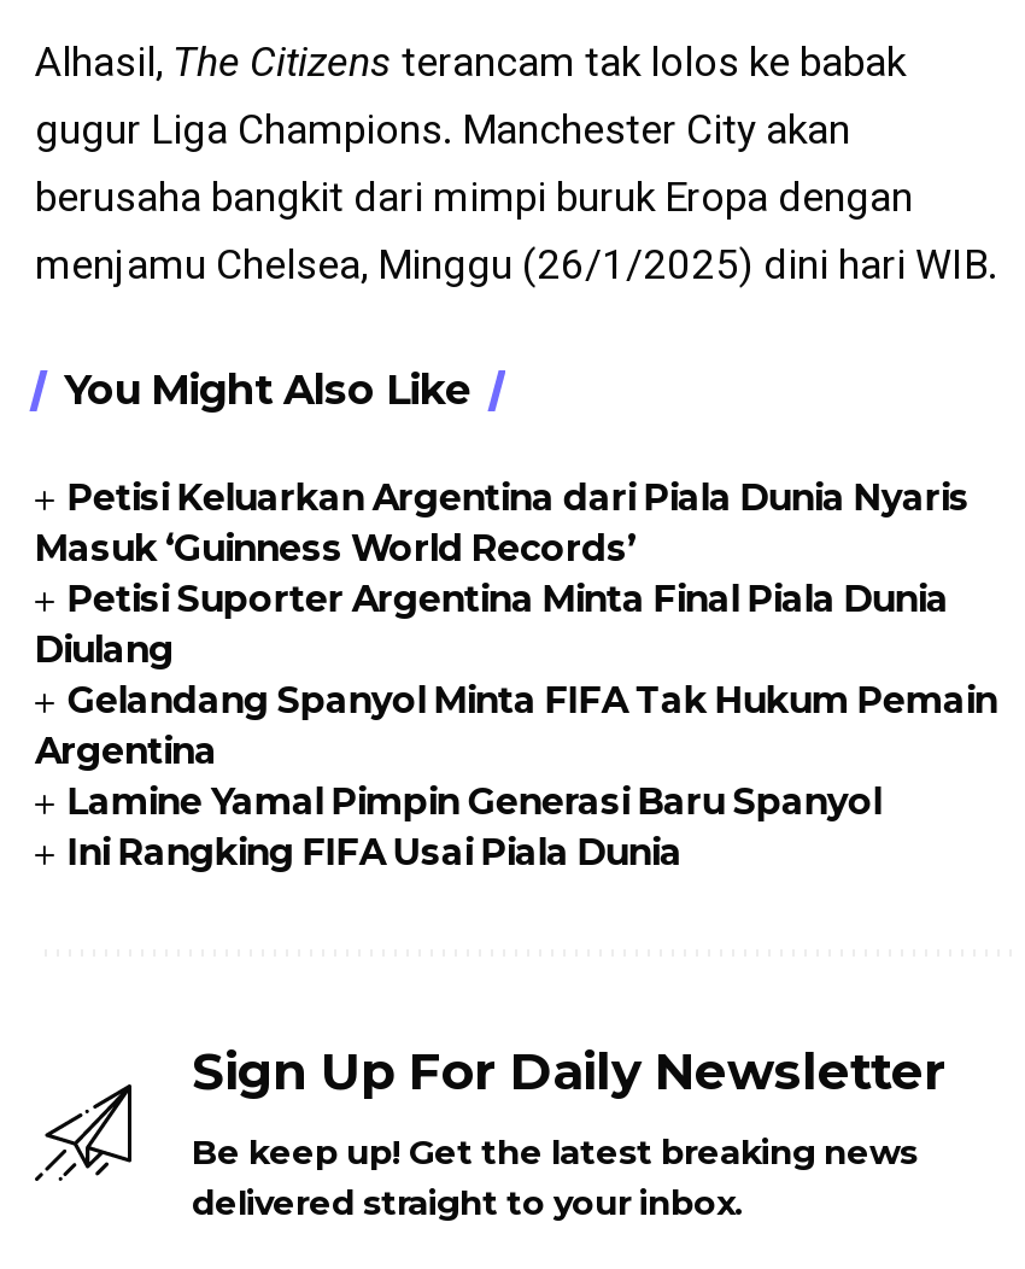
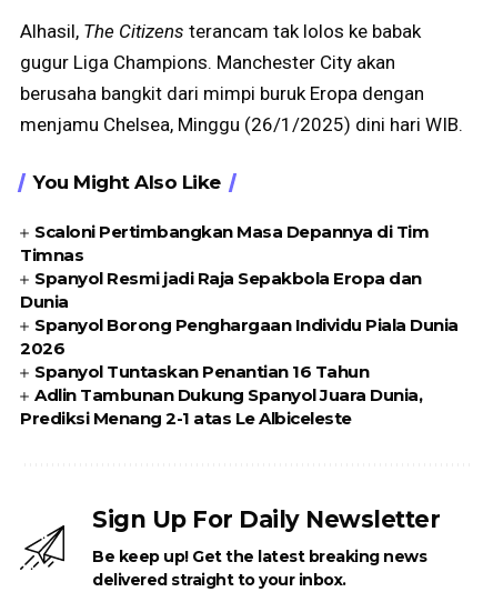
- Petisi Keluarkan Argentina dari Piala Dunia Nyaris
- Masuk ‘Guinness World Records’
- Petisi Suporter Argentina Minta Final Piala Dunia
- Diulang
- Gelandang Spanyol Minta FIFA Tak Hukum Pemain
- Argentina
- Lamine Yamal Pimpin Generasi Baru Spanyol
- Ini Rangking FIFA Usai Piala Dunia
+ Scaloni Pertimbangkan Masa Depannya di Tim
+ Timnas
+ Spanyol Resmi jadi Raja Sepakbola Eropa dan
+ Dunia
+ Spanyol Borong Penghargaan Individu Piala Dunia
+ 2026
+ Spanyol Tuntaskan Penantian 16 Tahun
+ Adlin Tambunan Dukung Spanyol Juara Dunia,
+ Prediksi Menang 2-1 atas Le Albiceleste
